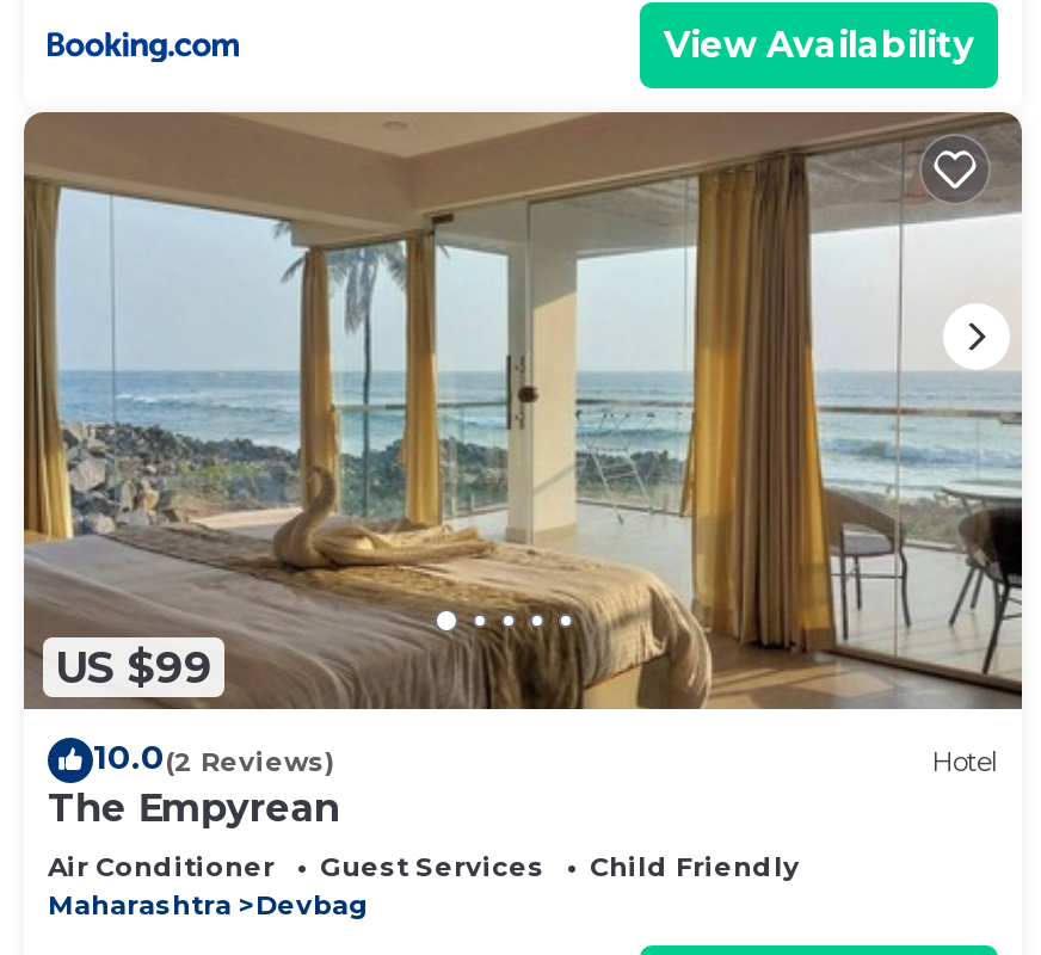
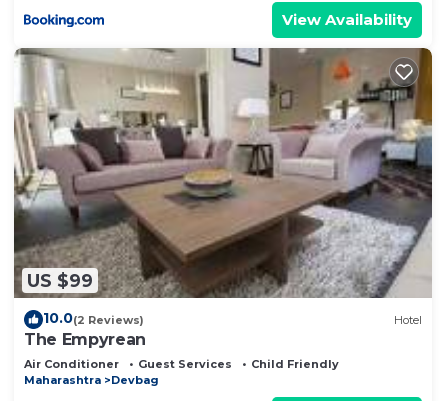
- [image]
+ [image]
